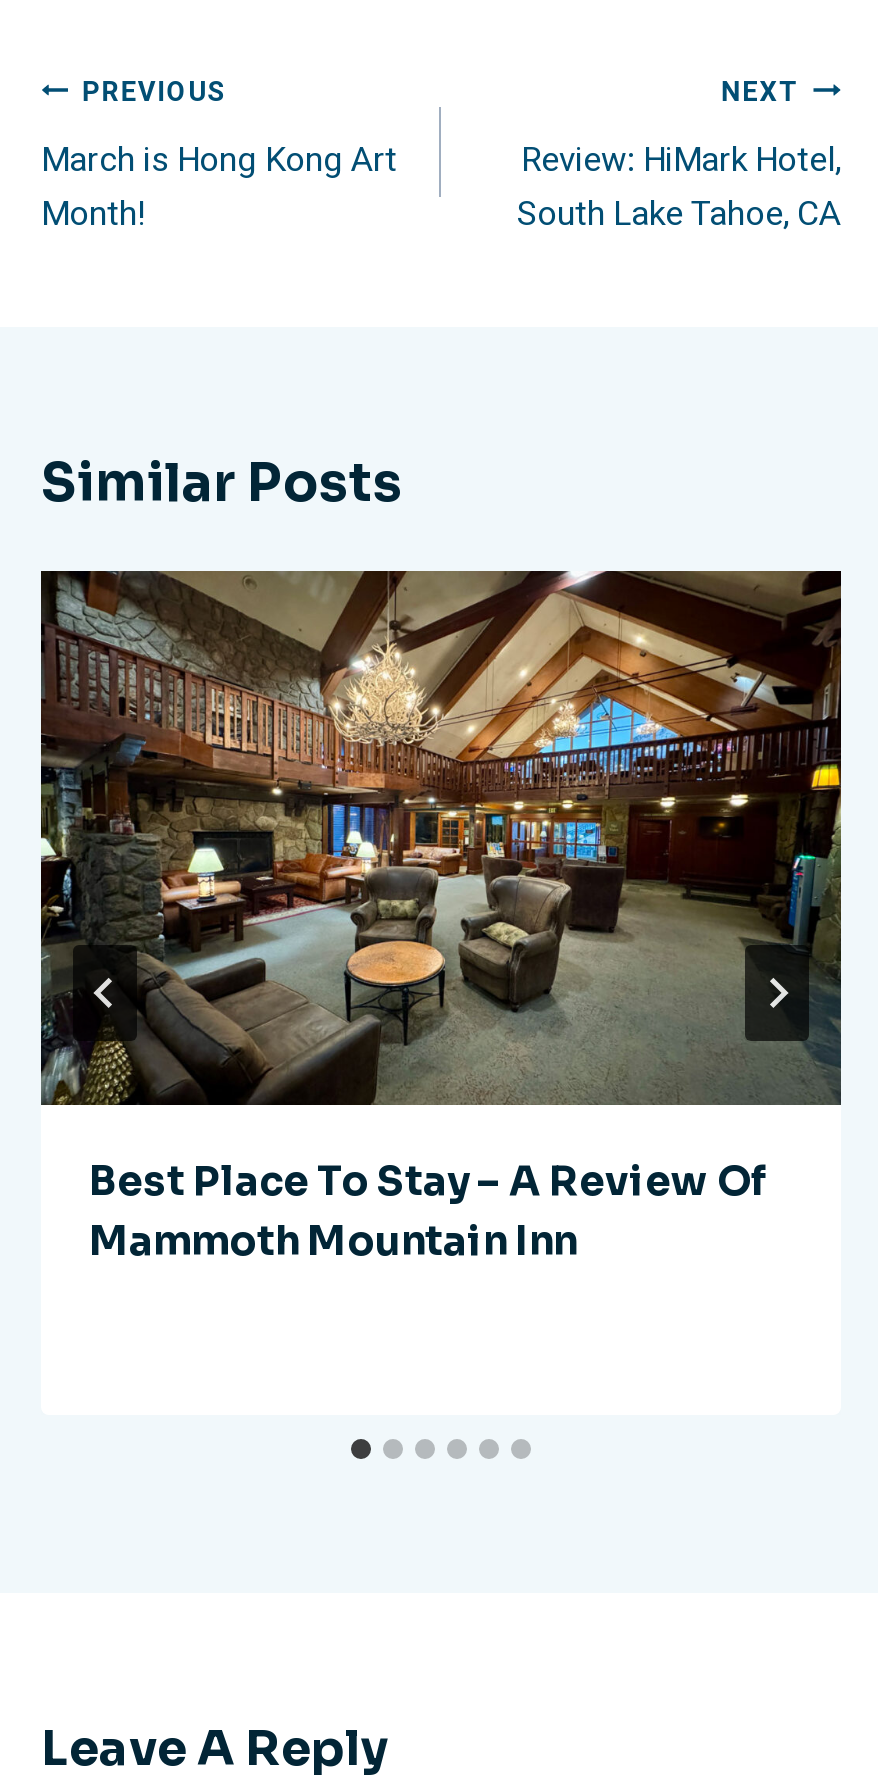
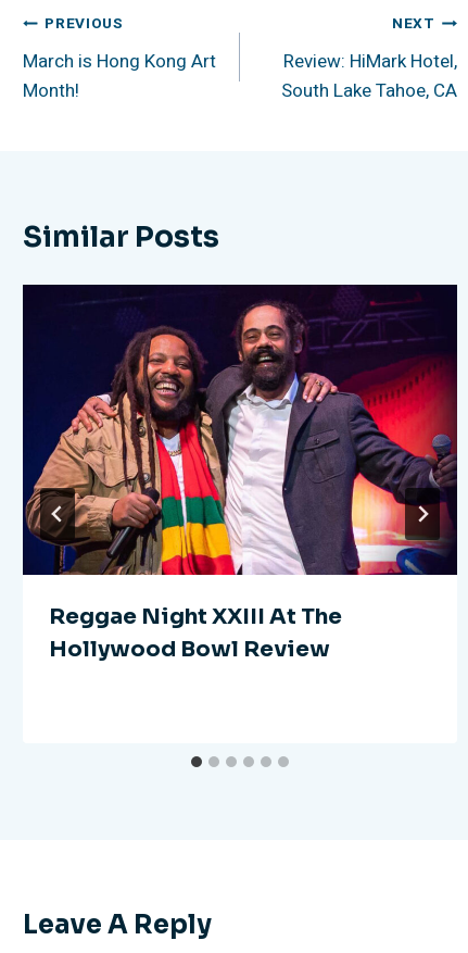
- [image]
- Best Place To Stay – A Review Of
- Mammoth Mountain Inn
+ [image]
+ Reggae Night XXIII At The
+ Hollywood Bowl Review
